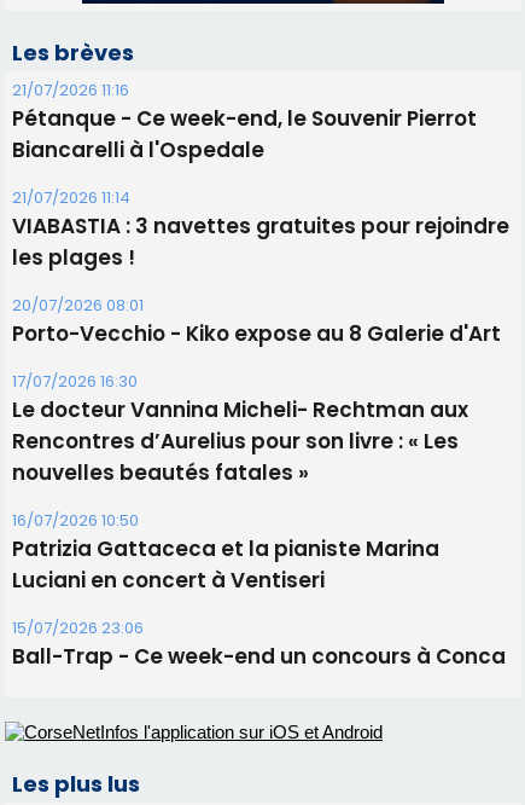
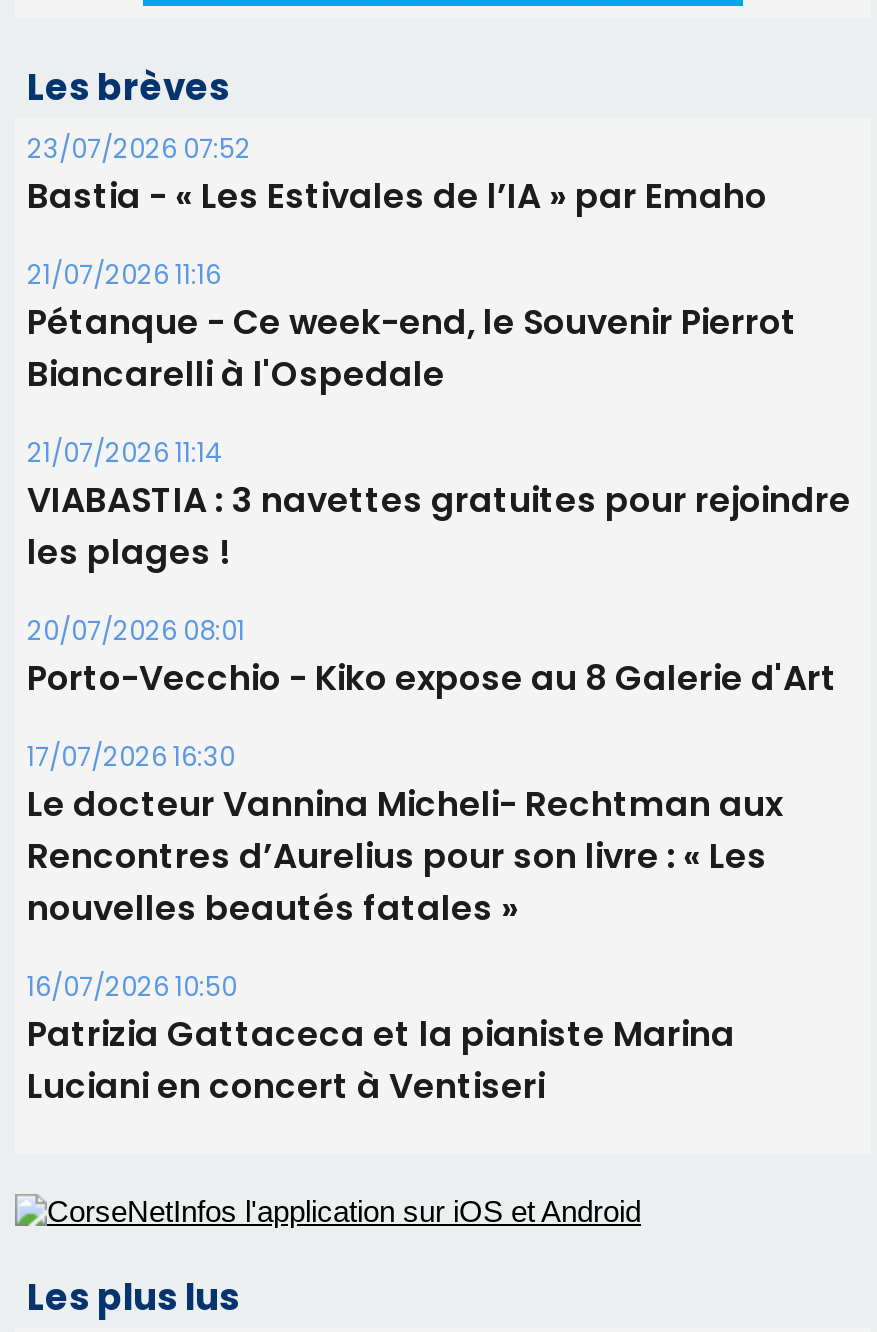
+ 23/07/2026 07:52
+ Bastia - « Les Estivales de l’IA » par Emaho

moved down: 21/07/2026 11:16 | Pétanque - Ce week-end, le Souvenir Pierrot | Biancarelli à l'Ospedale | ... | Patrizia Gattaceca et la pianiste Marina | Luciani en concert à Ventiseri

- 15/07/2026 23:06
- Ball-Trap - Ce week-end un concours à Conca
